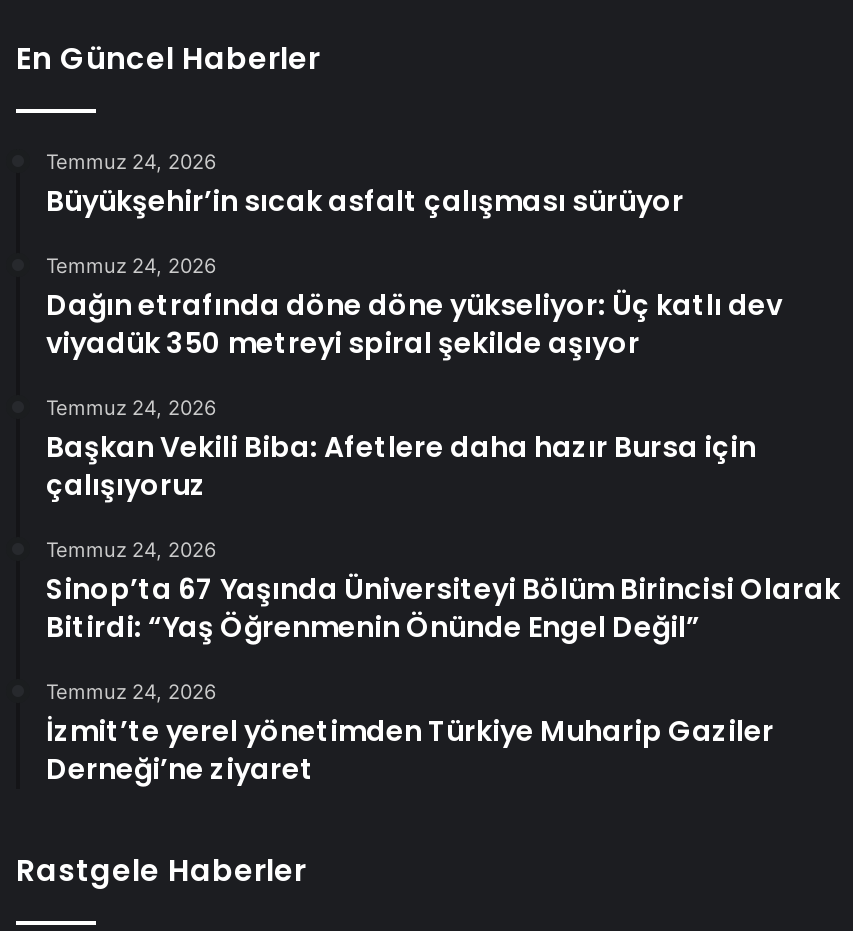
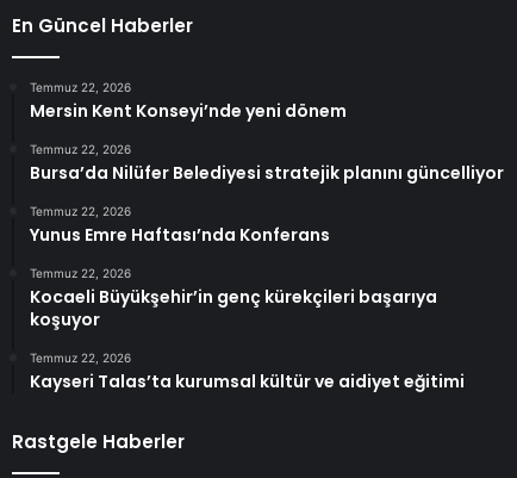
- Temmuz 24, 2026
- Büyükşehir’in sıcak asfalt çalışması sürüyor
+ Temmuz 22, 2026
+ Mersin Kent Konseyi’nde yeni dönem

- Temmuz 24, 2026
- Dağın etrafında döne döne yükseliyor: Üç katlı dev
- viyadük 350 metreyi spiral şekilde aşıyor
+ Temmuz 22, 2026
+ Bursa’da Nilüfer Belediyesi stratejik planını güncelliyor

- Temmuz 24, 2026
- Başkan Vekili Biba: Afetlere daha hazır Bursa için
- çalışıyoruz
+ Temmuz 22, 2026
+ Yunus Emre Haftası’nda Konferans

- Temmuz 24, 2026
- Sinop’ta 67 Yaşında Üniversiteyi Bölüm Birincisi Olarak
- Bitirdi: “Yaş Öğrenmenin Önünde Engel Değil”
+ Temmuz 22, 2026
+ Kocaeli Büyükşehir’in genç kürekçileri başarıya
+ koşuyor

- Temmuz 24, 2026
- İzmit’te yerel yönetimden Türkiye Muharip Gaziler
- Derneği’ne ziyaret
+ Temmuz 22, 2026
+ Kayseri Talas’ta kurumsal kültür ve aidiyet eğitimi
